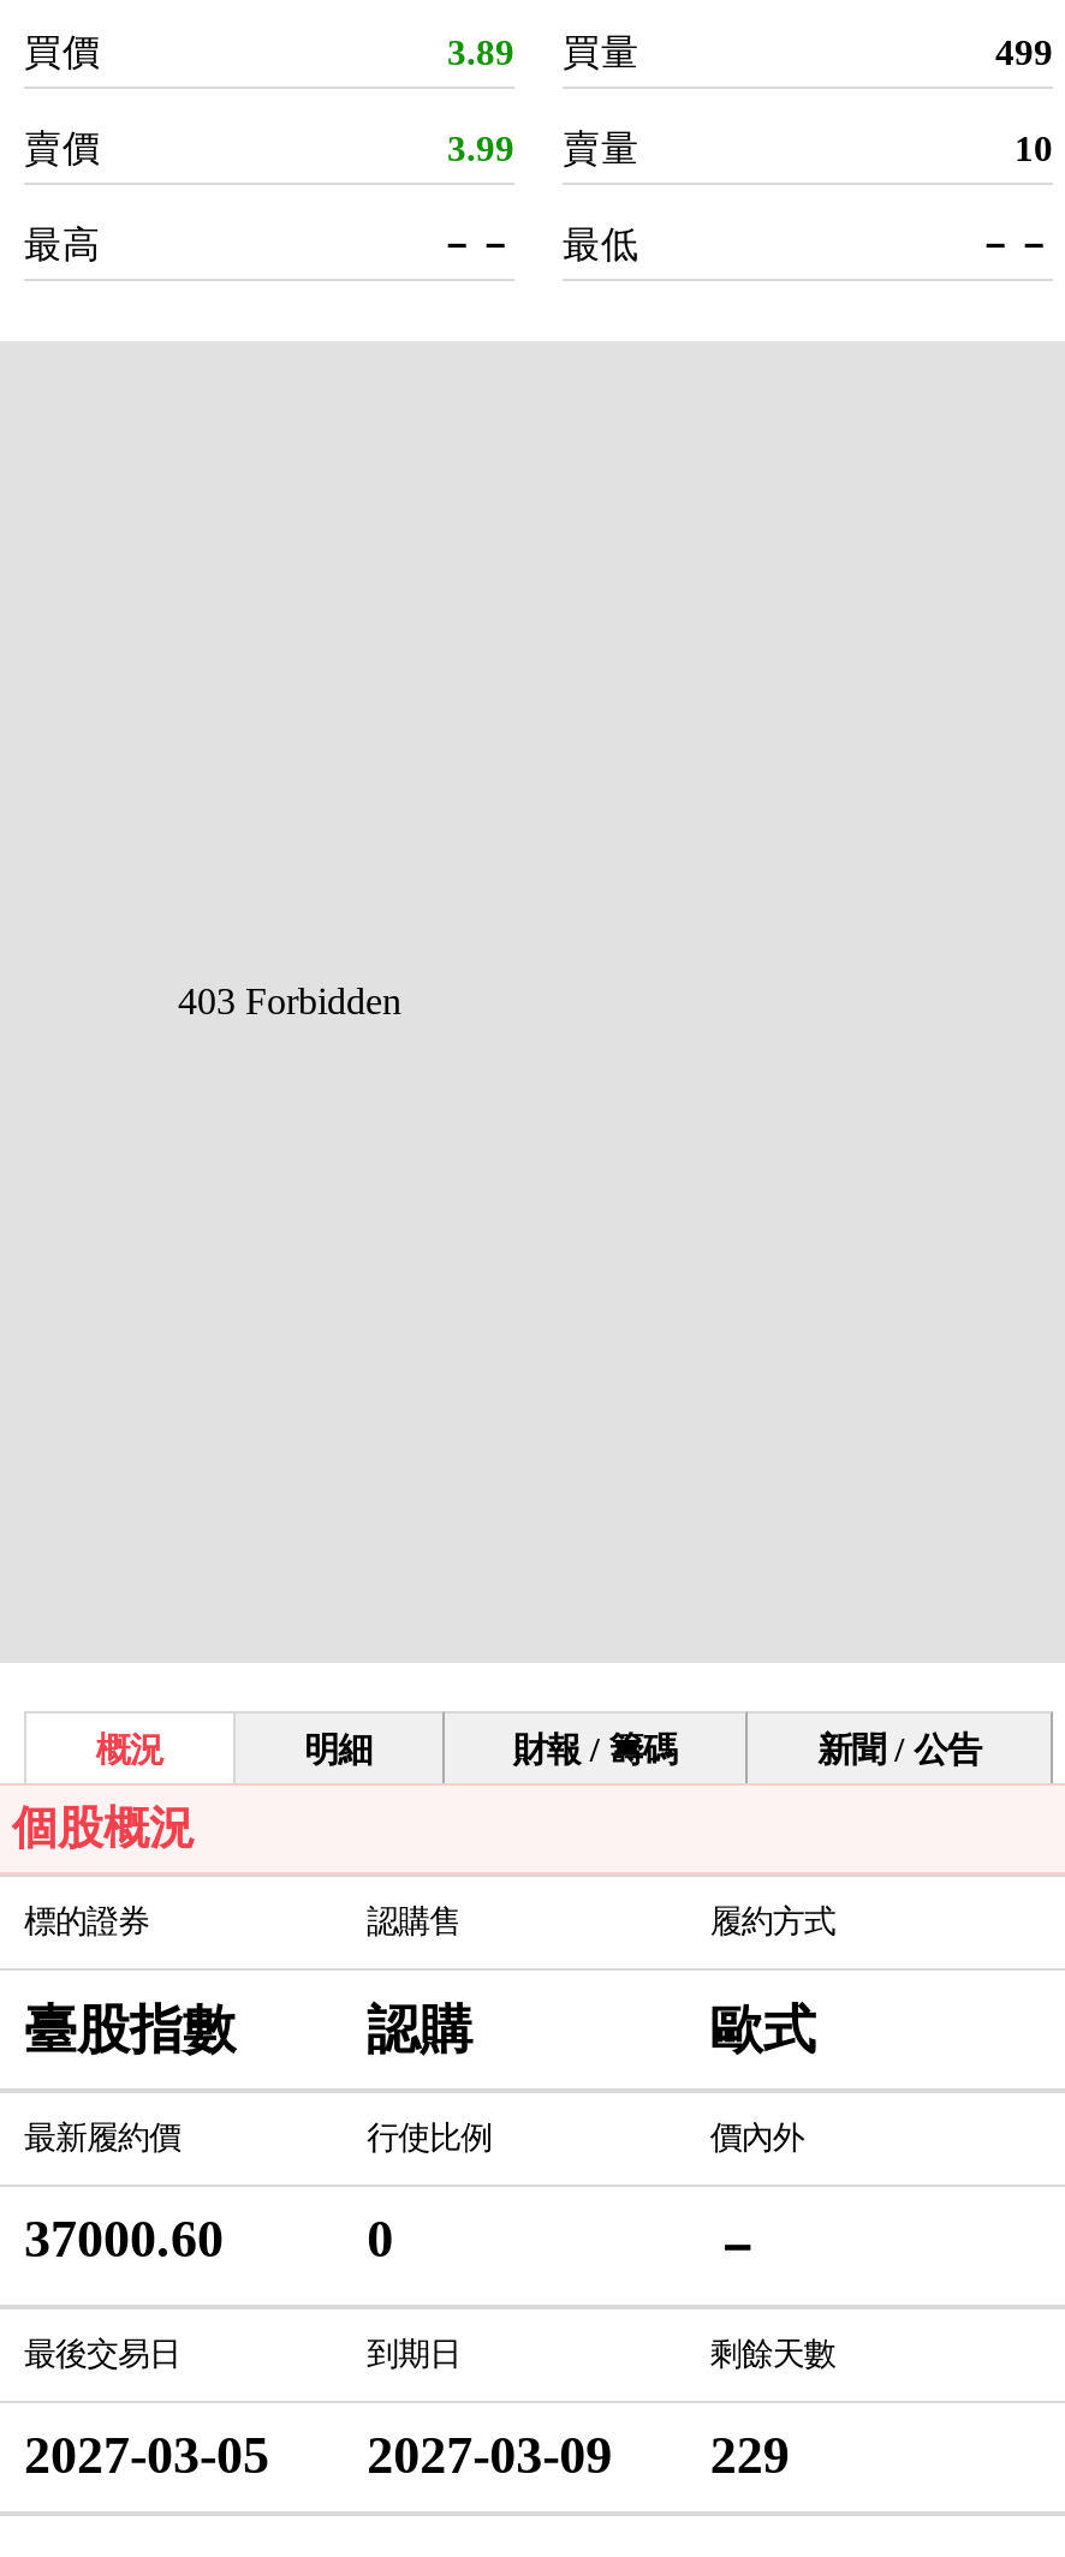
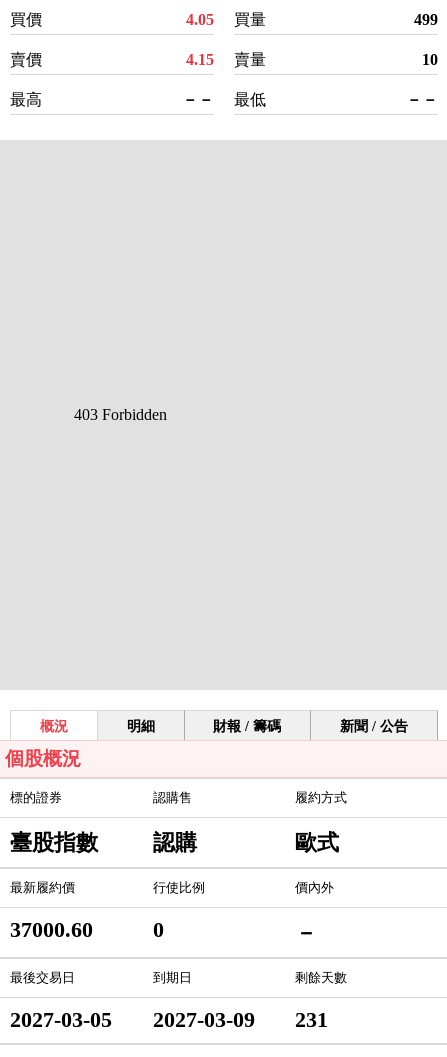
- 3.89 買量
+ 4.05 買量

- 3.99
+ 4.15

- 2027-03-05 2027-03-09 229
+ 2027-03-05 2027-03-09 231
